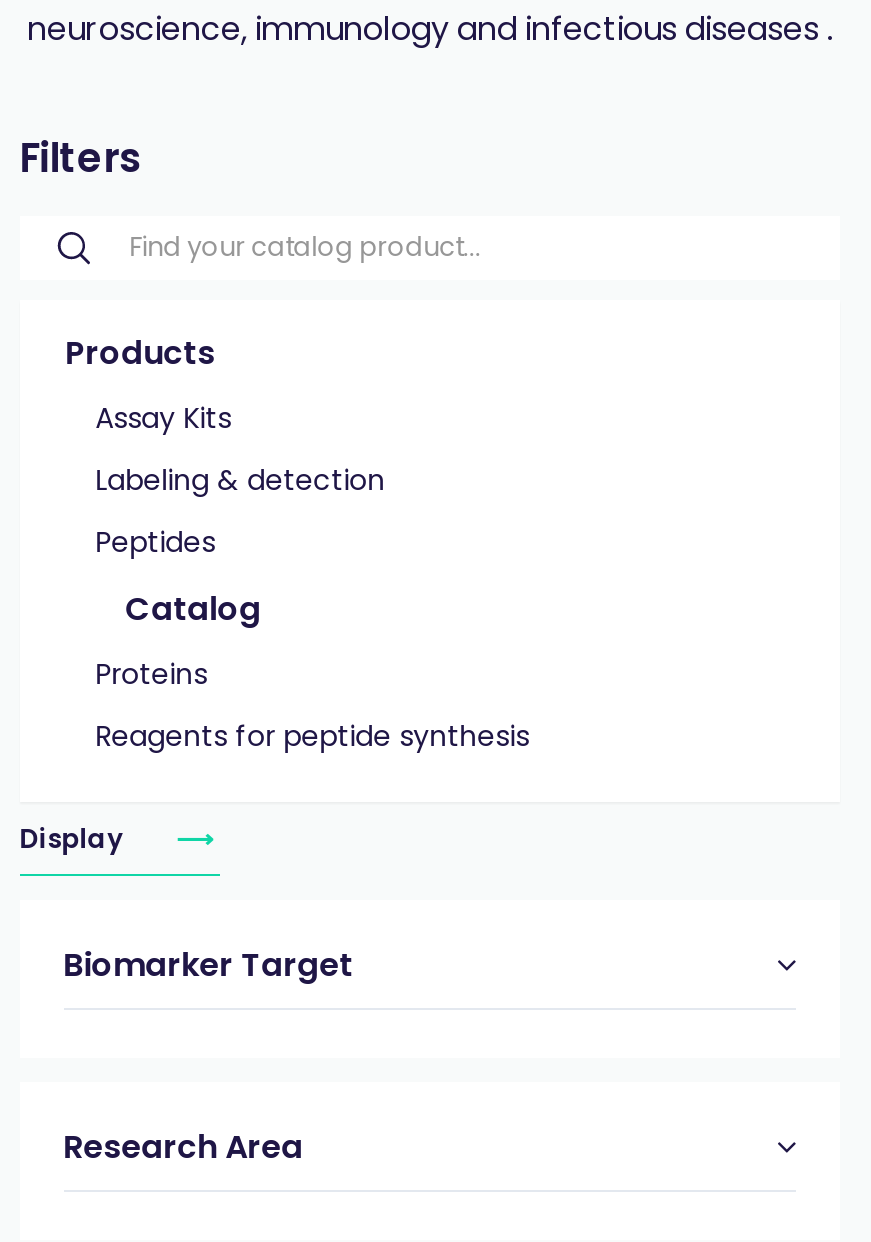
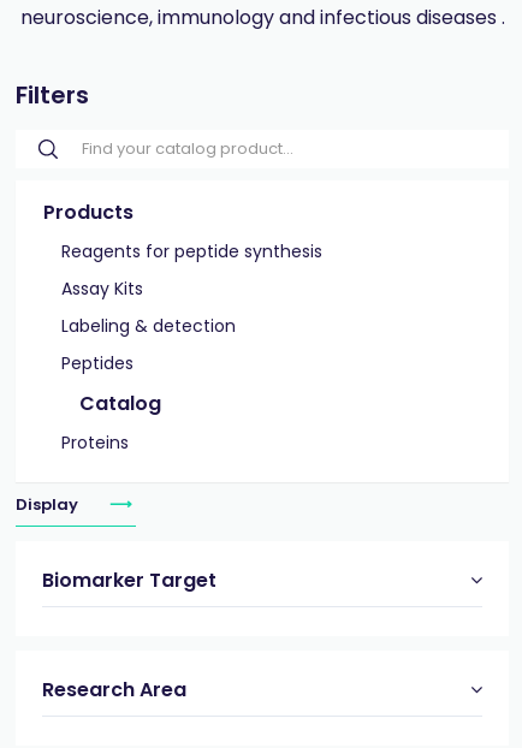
moved down: Assay Kits | Labeling & detection | Peptides | Catalog | Proteins

moved up: Reagents for peptide synthesis
